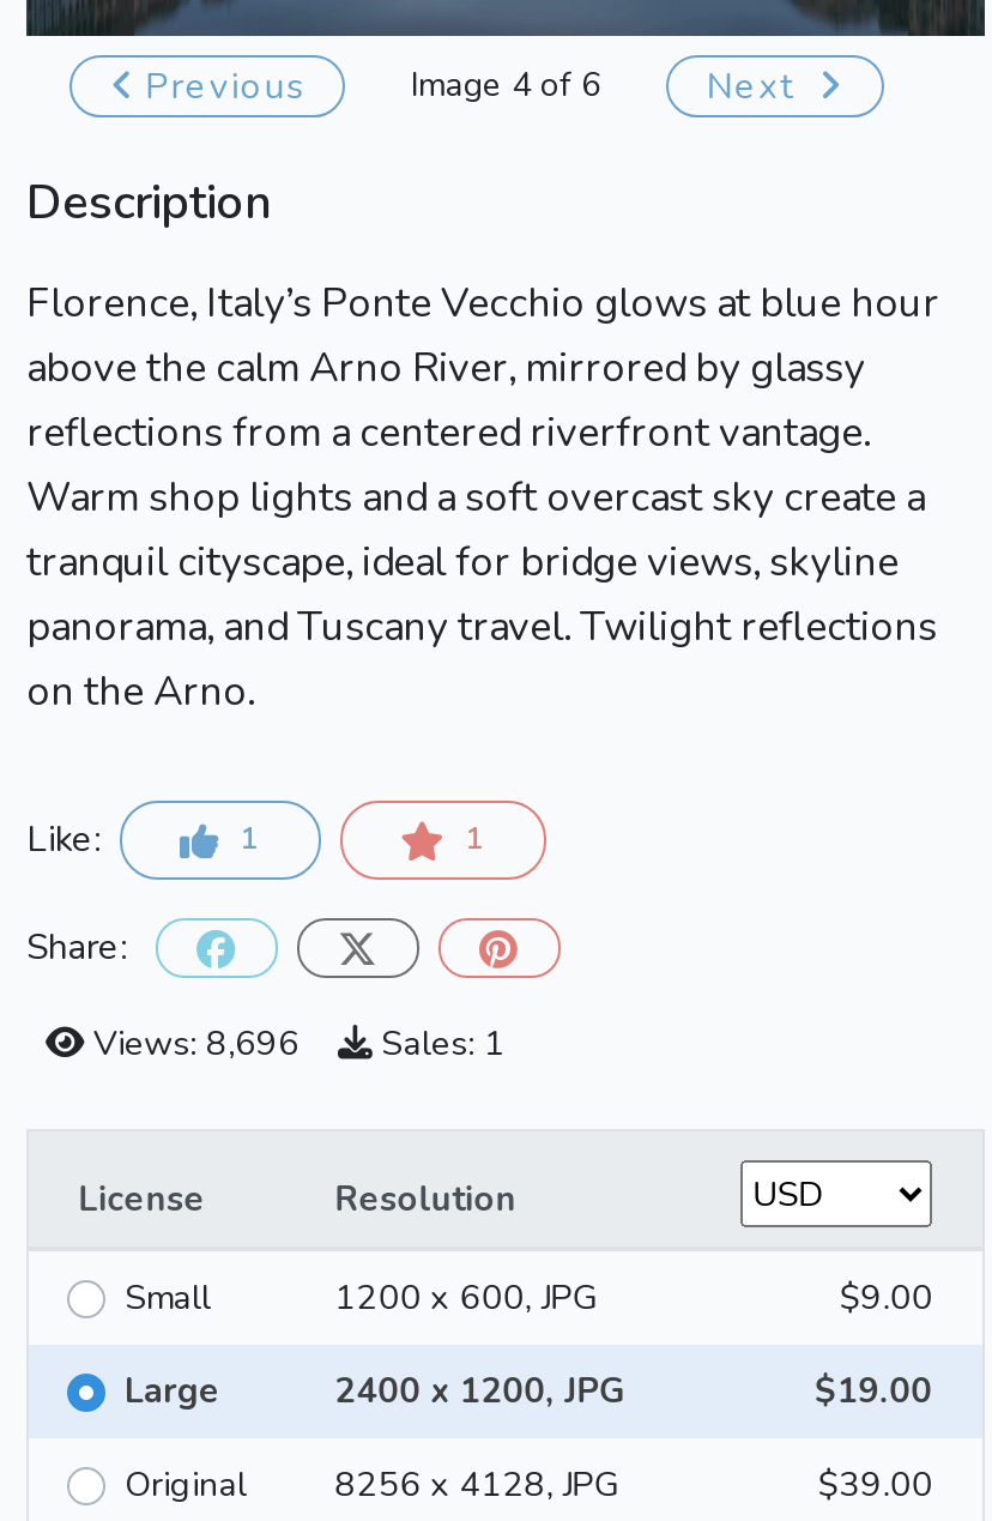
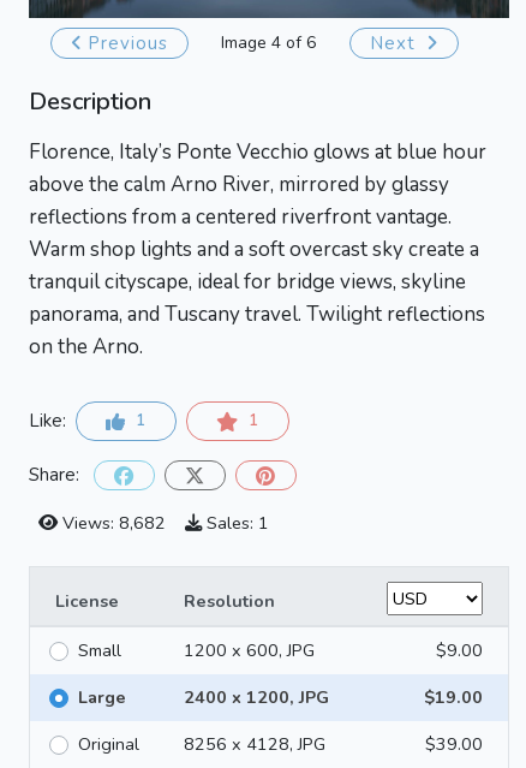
- Views: 8,696 Sales: 1
+ Views: 8,682 Sales: 1
